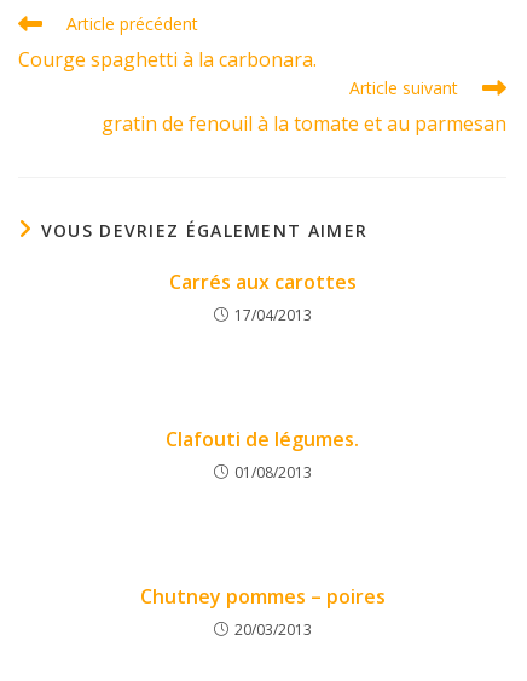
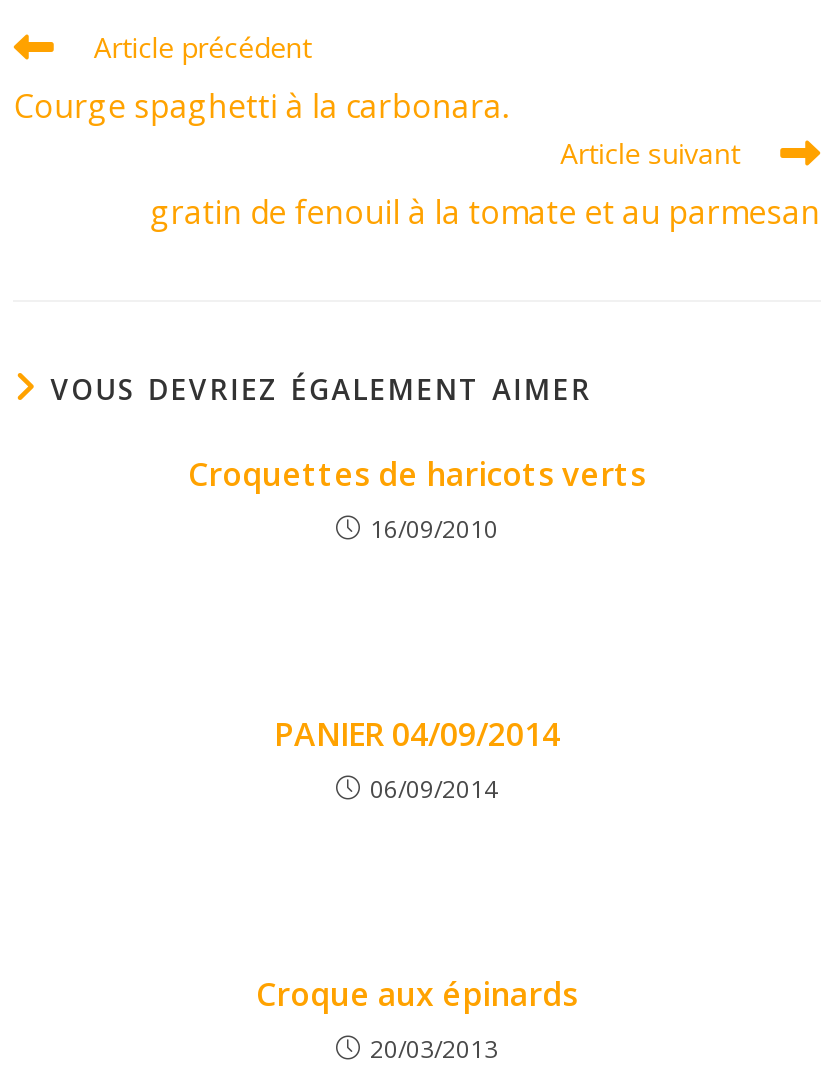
- Carrés aux carottes
- 17/04/2013
+ Croquettes de haricots verts
+ 16/09/2010

- Clafouti de légumes.
- 01/08/2013
+ PANIER 04/09/2014
+ 06/09/2014

- Chutney pommes – poires
+ Croque aux épinards
